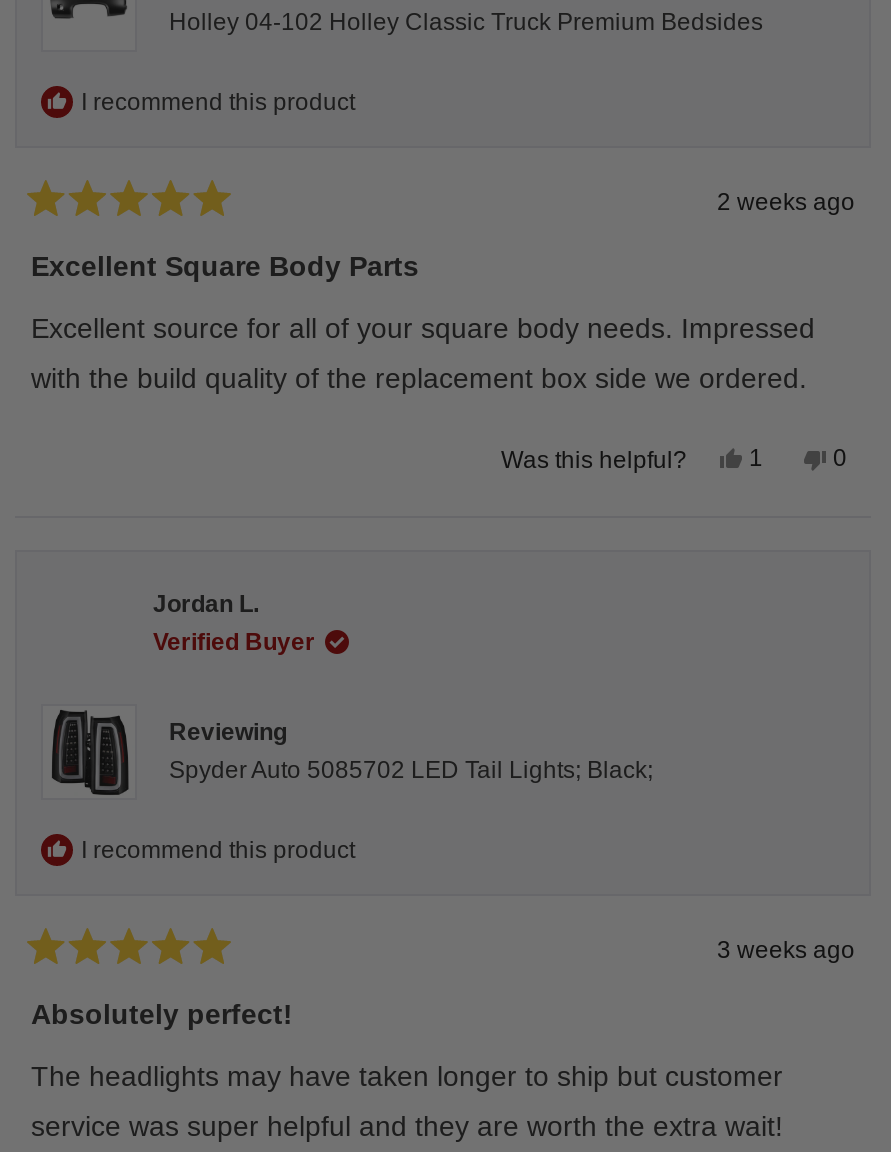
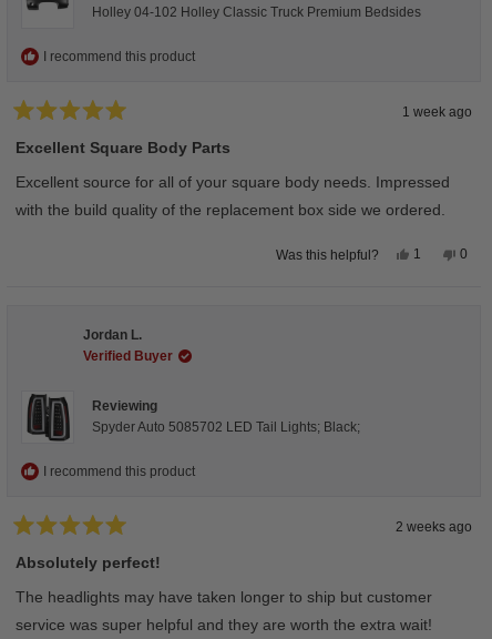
- 2 weeks ago
+ 1 week ago

- 3 weeks ago
+ 2 weeks ago
